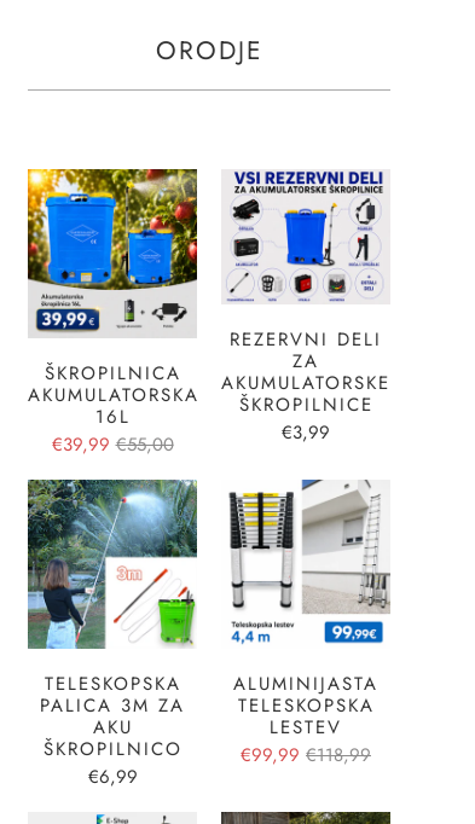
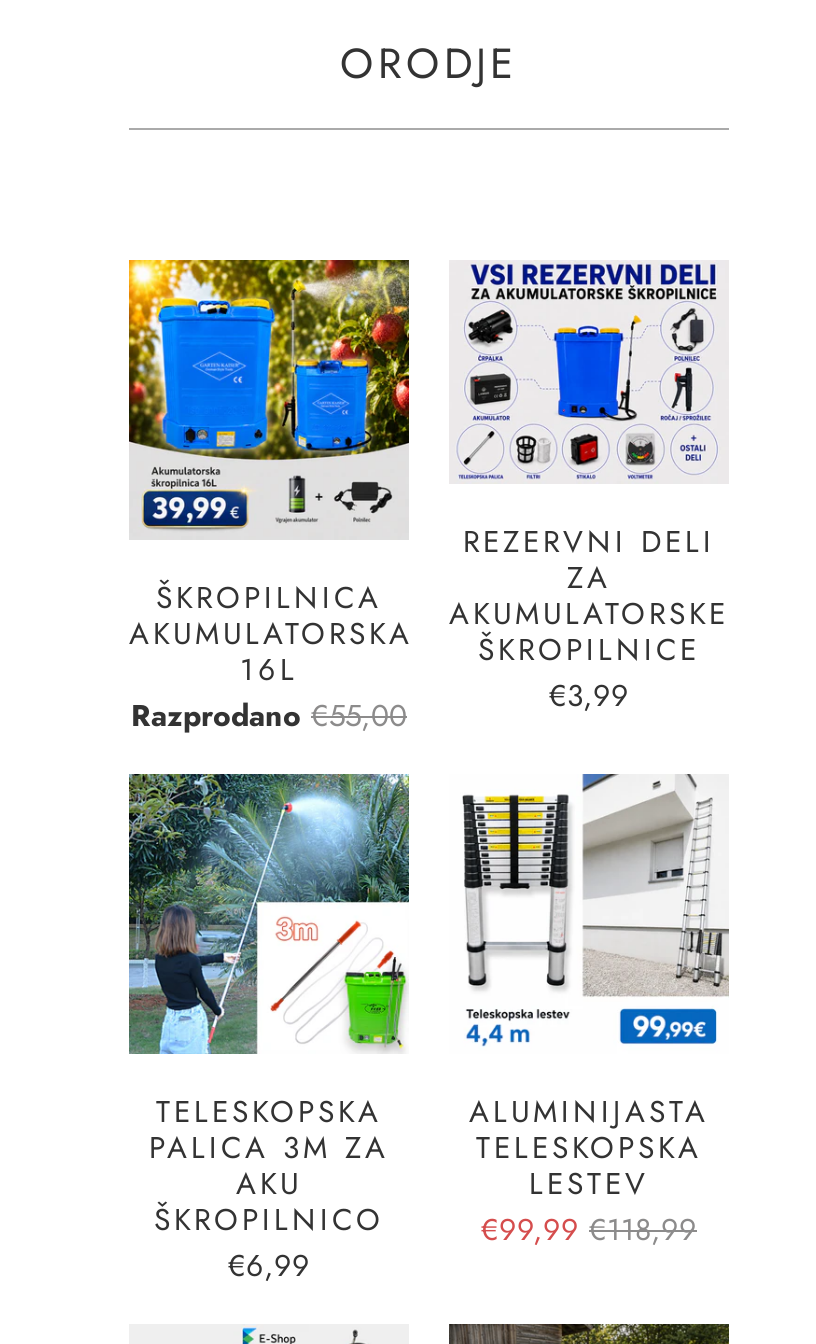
- €39,99 €55,00
+ Razprodano €55,00
